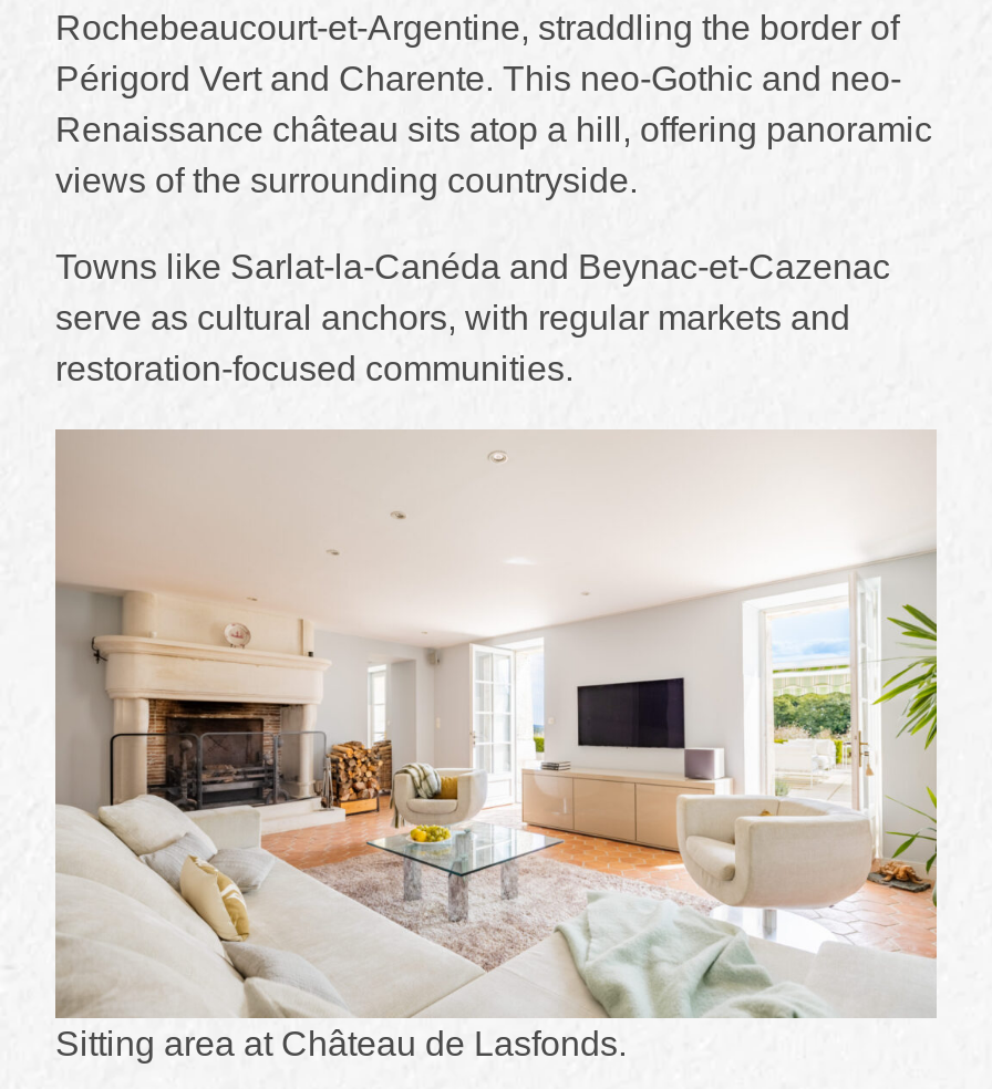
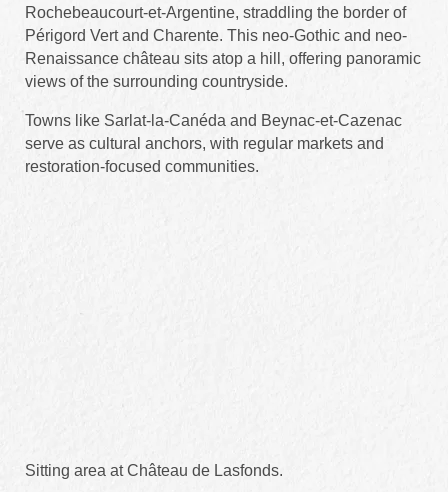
- [image]
